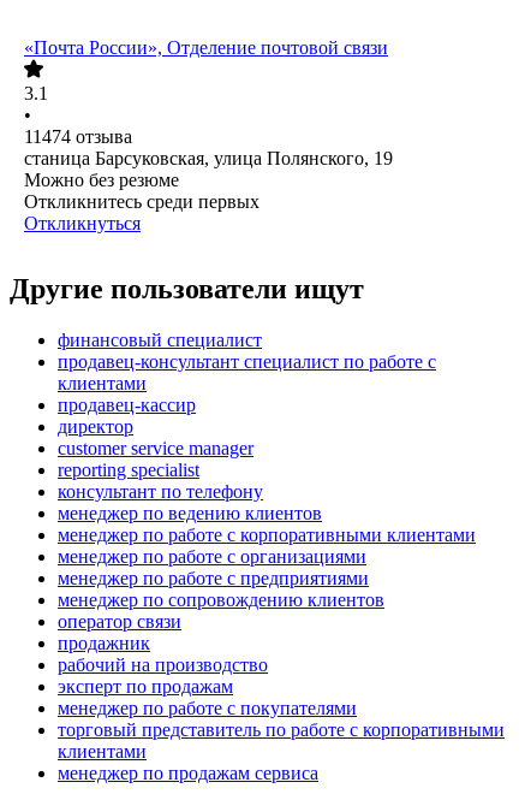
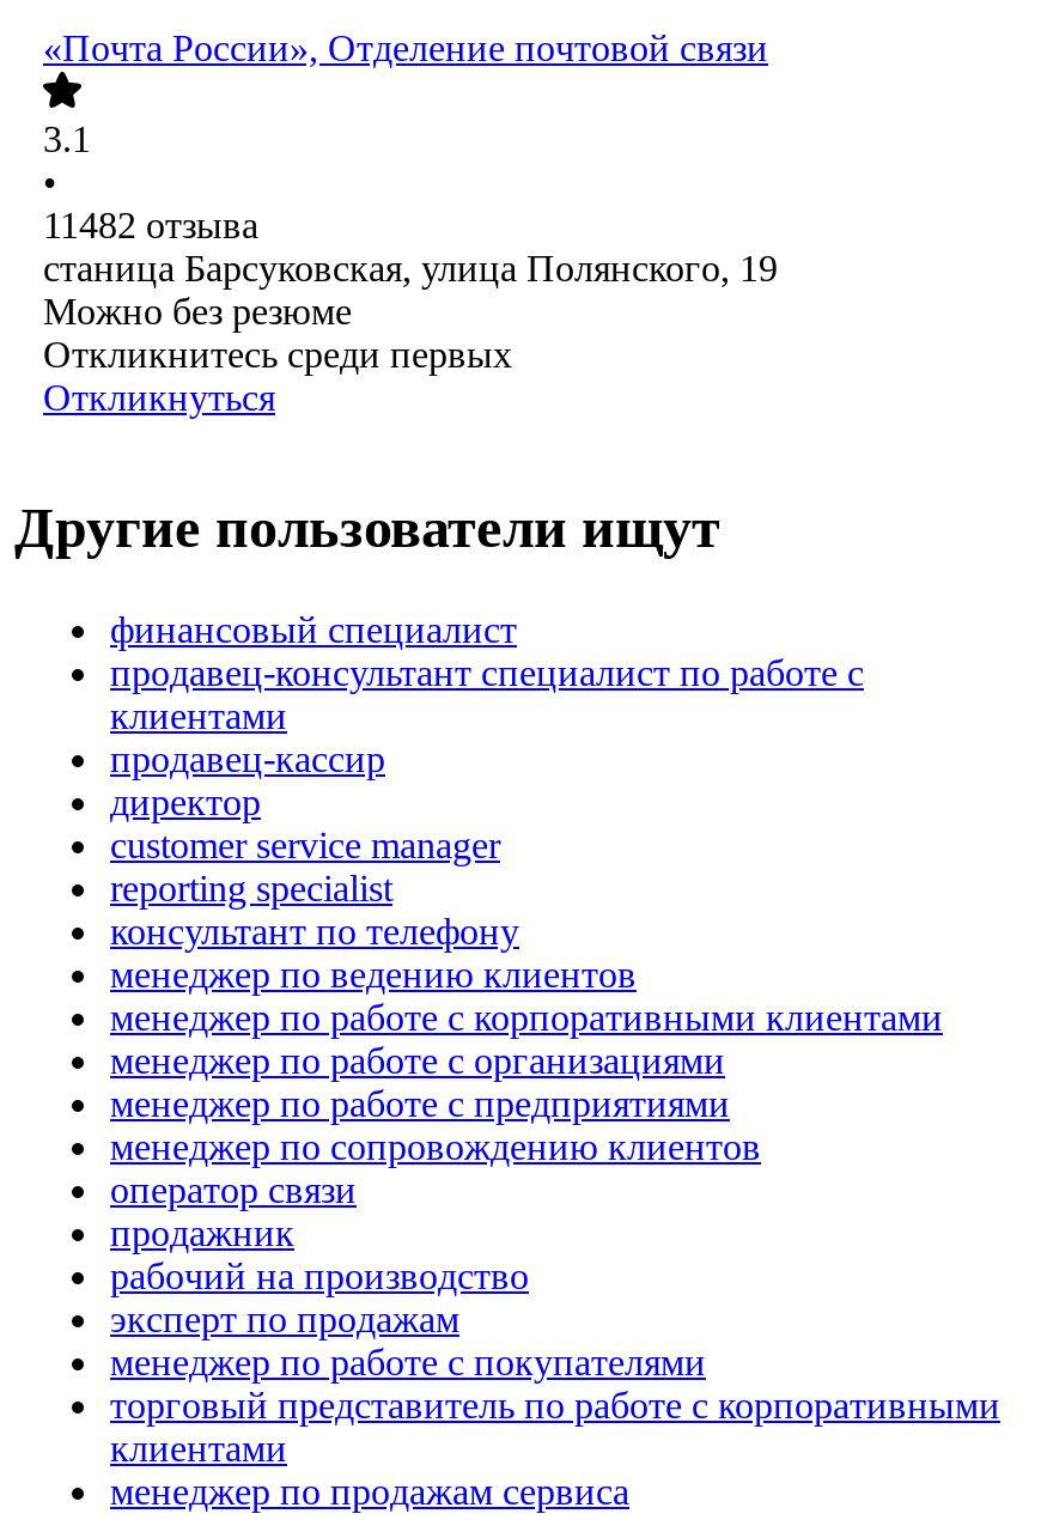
- 11474 отзыва
+ 11482 отзыва
